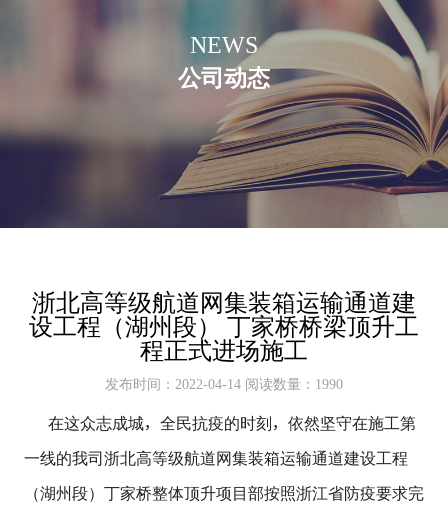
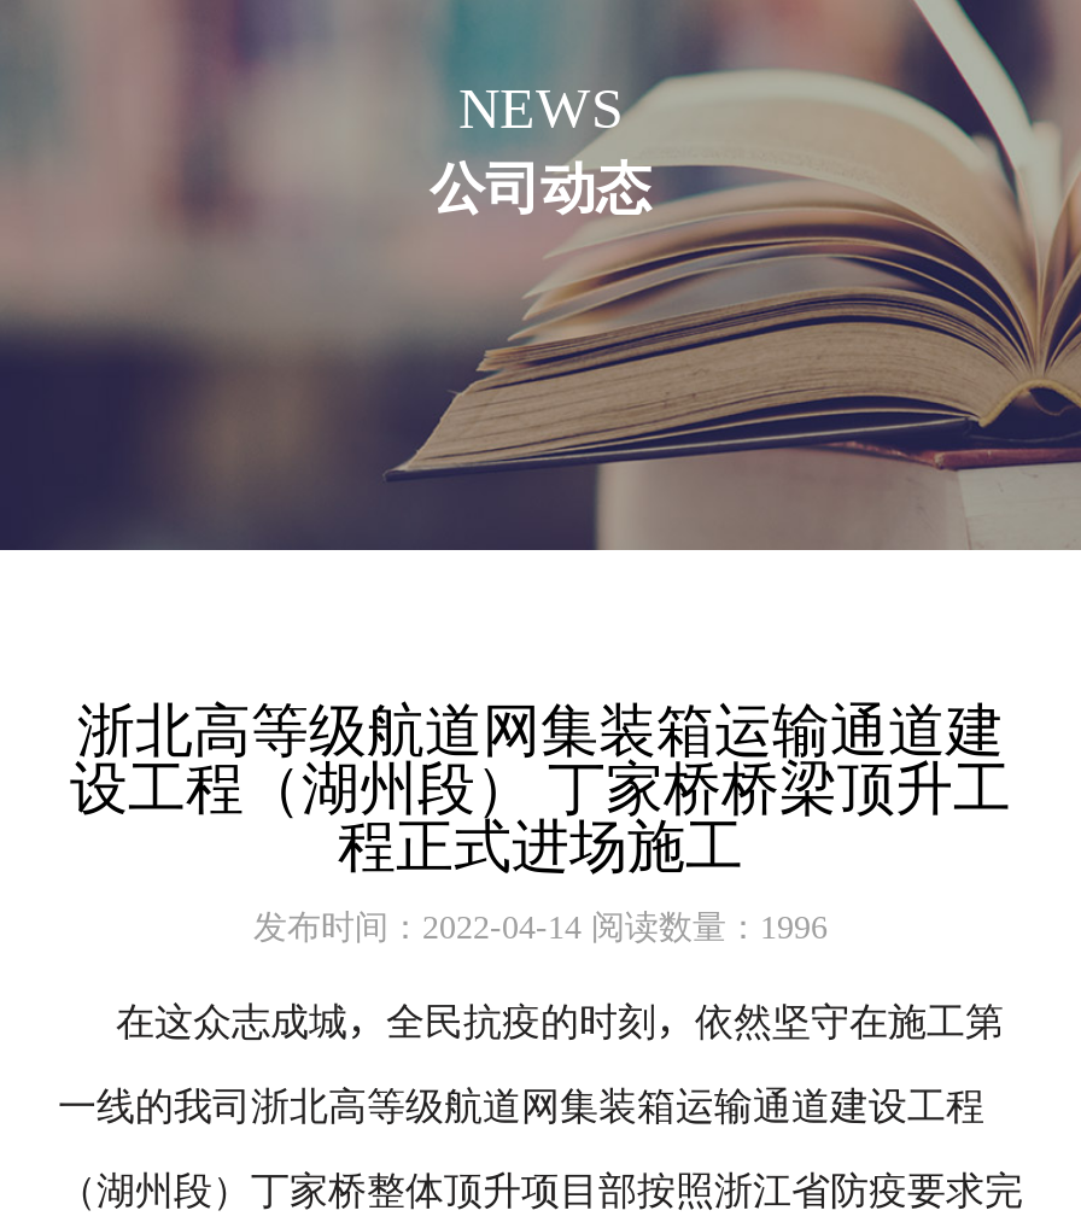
- 发布时间：2022-04-14 阅读数量：1990
+ 发布时间：2022-04-14 阅读数量：1996
